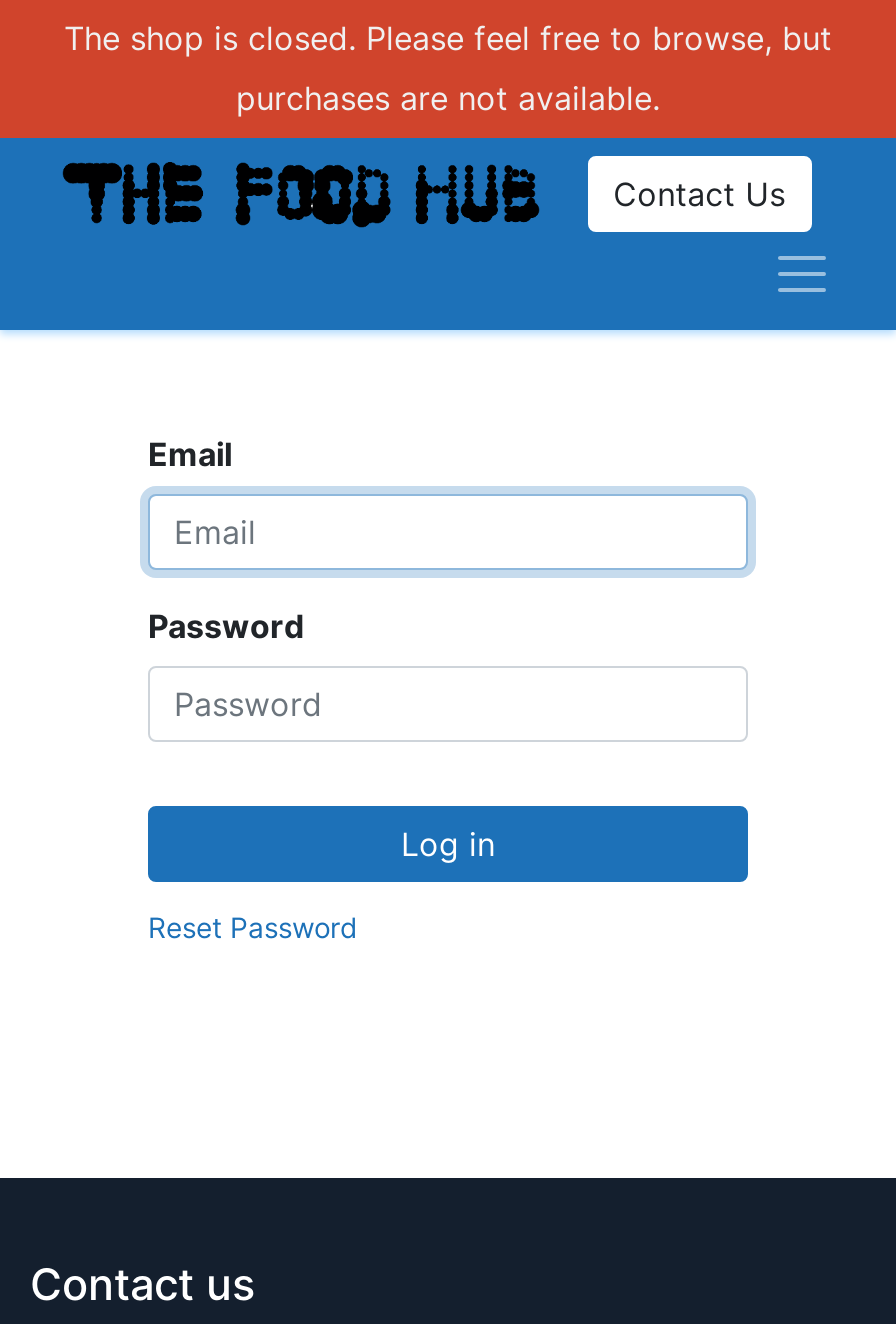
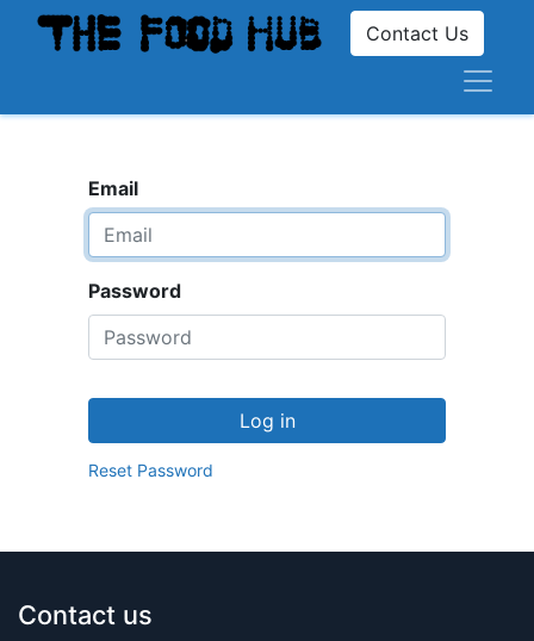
- The shop is closed. Please feel free to browse, but
- purchases are not available.
